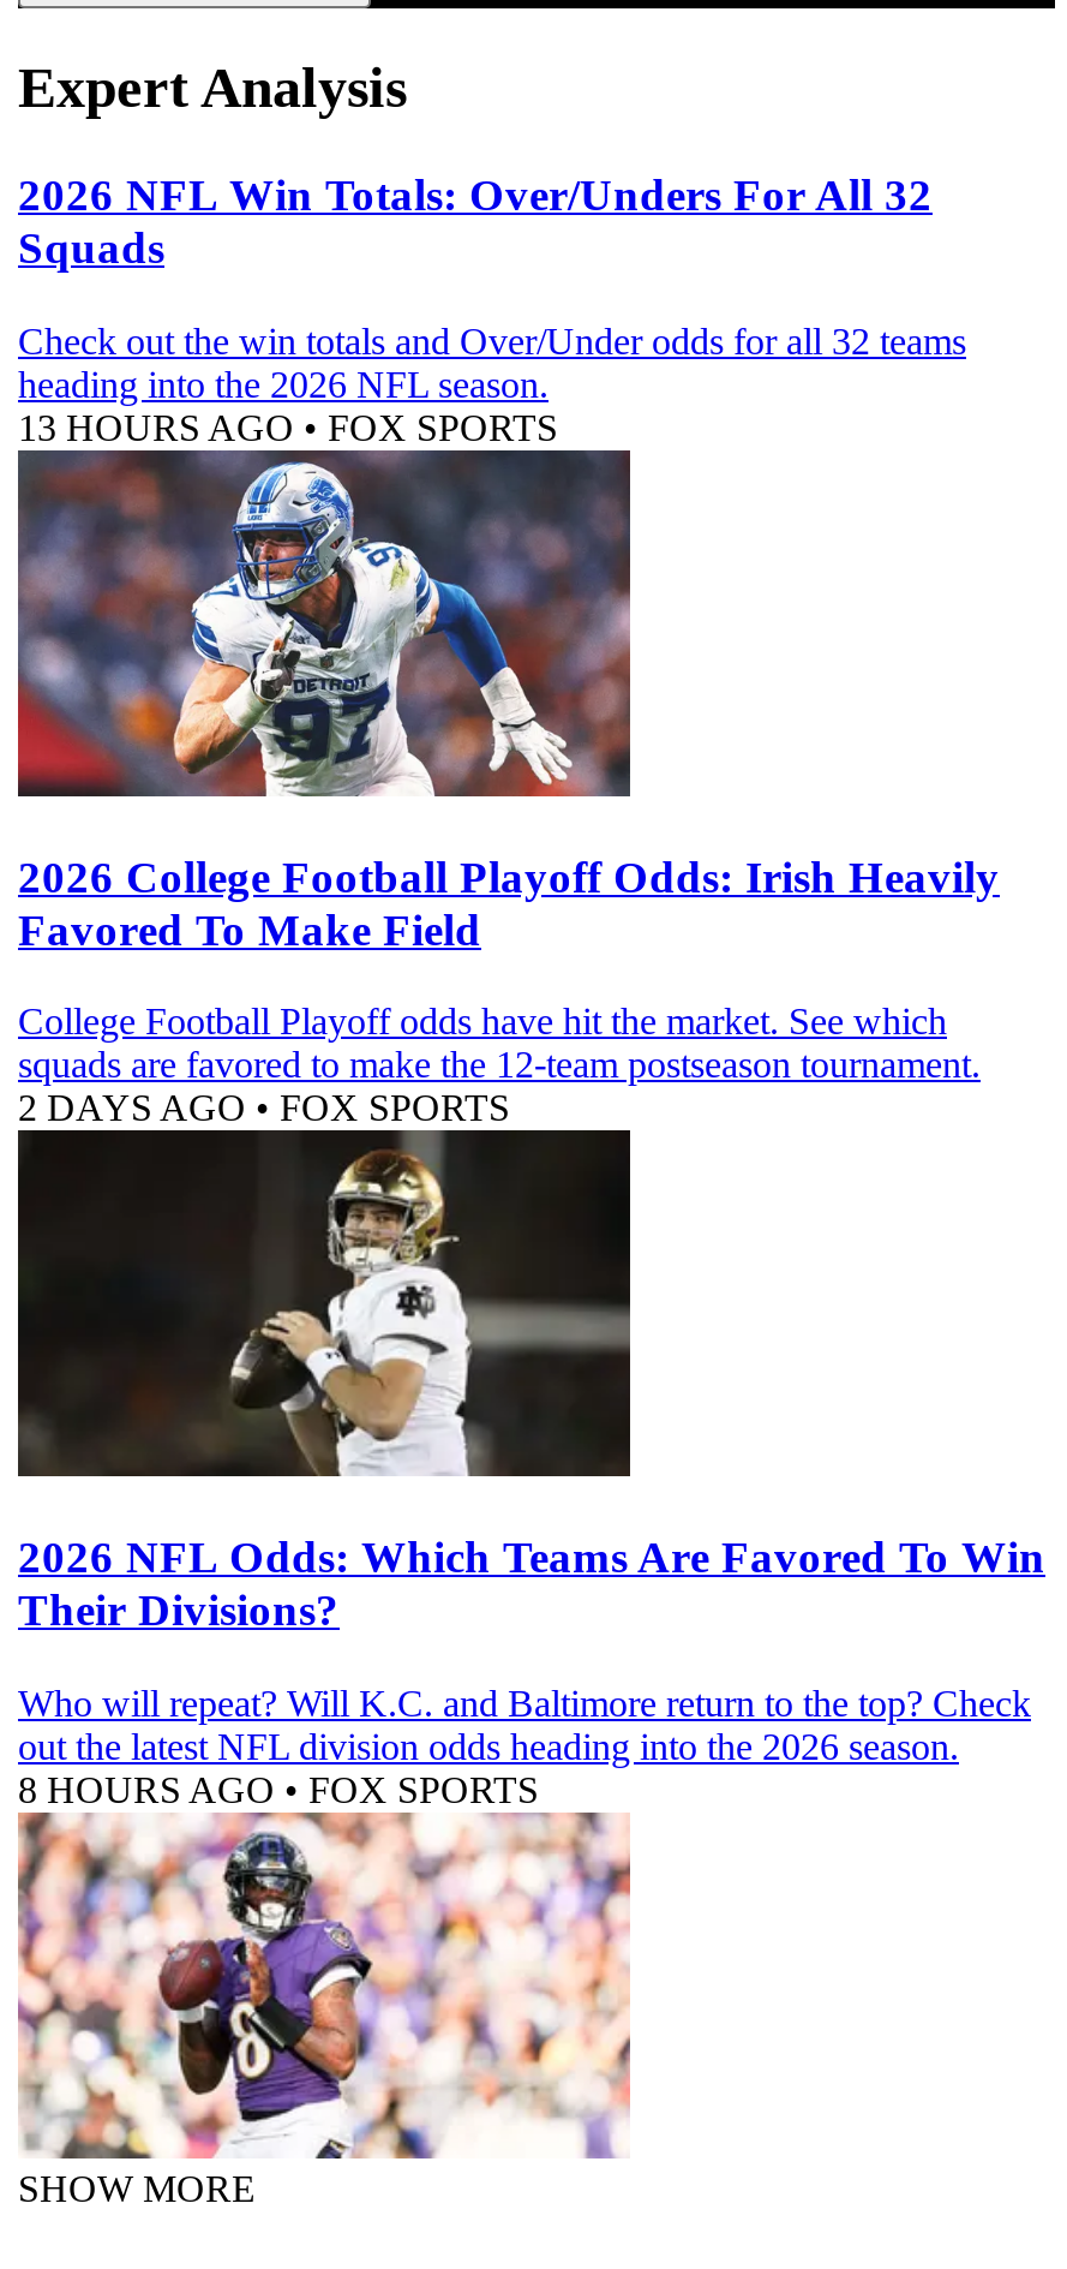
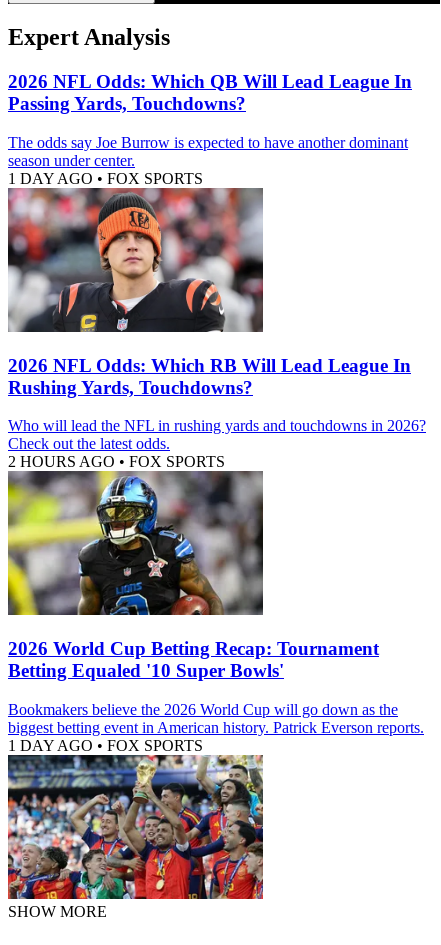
- 2026 NFL Win Totals: Over/Unders For All 32
- Squads
+ 2026 NFL Odds: Which QB Will Lead League In
+ Passing Yards, Touchdowns?

- Check out the win totals and Over/Under odds for all 32 teams
- heading into the 2026 NFL season.
- 13 HOURS AGO • FOX SPORTS
+ The odds say Joe Burrow is expected to have another dominant
+ season under center.
+ 1 DAY AGO • FOX SPORTS

- [image]
- 2026 College Football Playoff Odds: Irish Heavily
- Favored To Make Field
+ [image]
+ 2026 NFL Odds: Which RB Will Lead League In
+ Rushing Yards, Touchdowns?

- College Football Playoff odds have hit the market. See which
- squads are favored to make the 12-team postseason tournament.
- 2 DAYS AGO • FOX SPORTS
+ Who will lead the NFL in rushing yards and touchdowns in 2026?
+ Check out the latest odds.
+ 2 HOURS AGO • FOX SPORTS

- [image]
- 2026 NFL Odds: Which Teams Are Favored To Win
- Their Divisions?
+ [image]
+ 2026 World Cup Betting Recap: Tournament
+ Betting Equaled '10 Super Bowls'

- Who will repeat? Will K.C. and Baltimore return to the top? Check
- out the latest NFL division odds heading into the 2026 season.
- 8 HOURS AGO • FOX SPORTS
+ Bookmakers believe the 2026 World Cup will go down as the
+ biggest betting event in American history. Patrick Everson reports.
+ 1 DAY AGO • FOX SPORTS

- [image]
+ [image]
